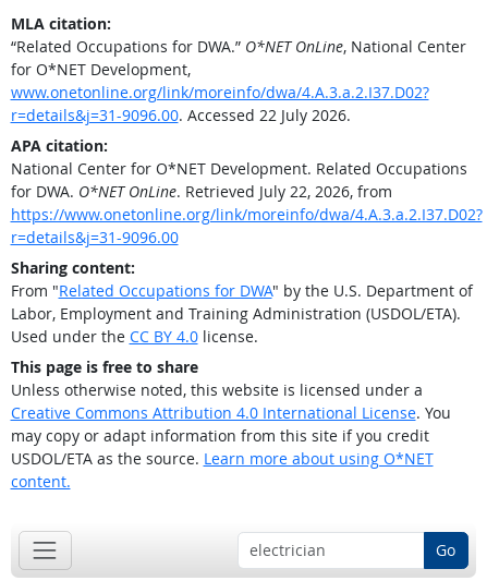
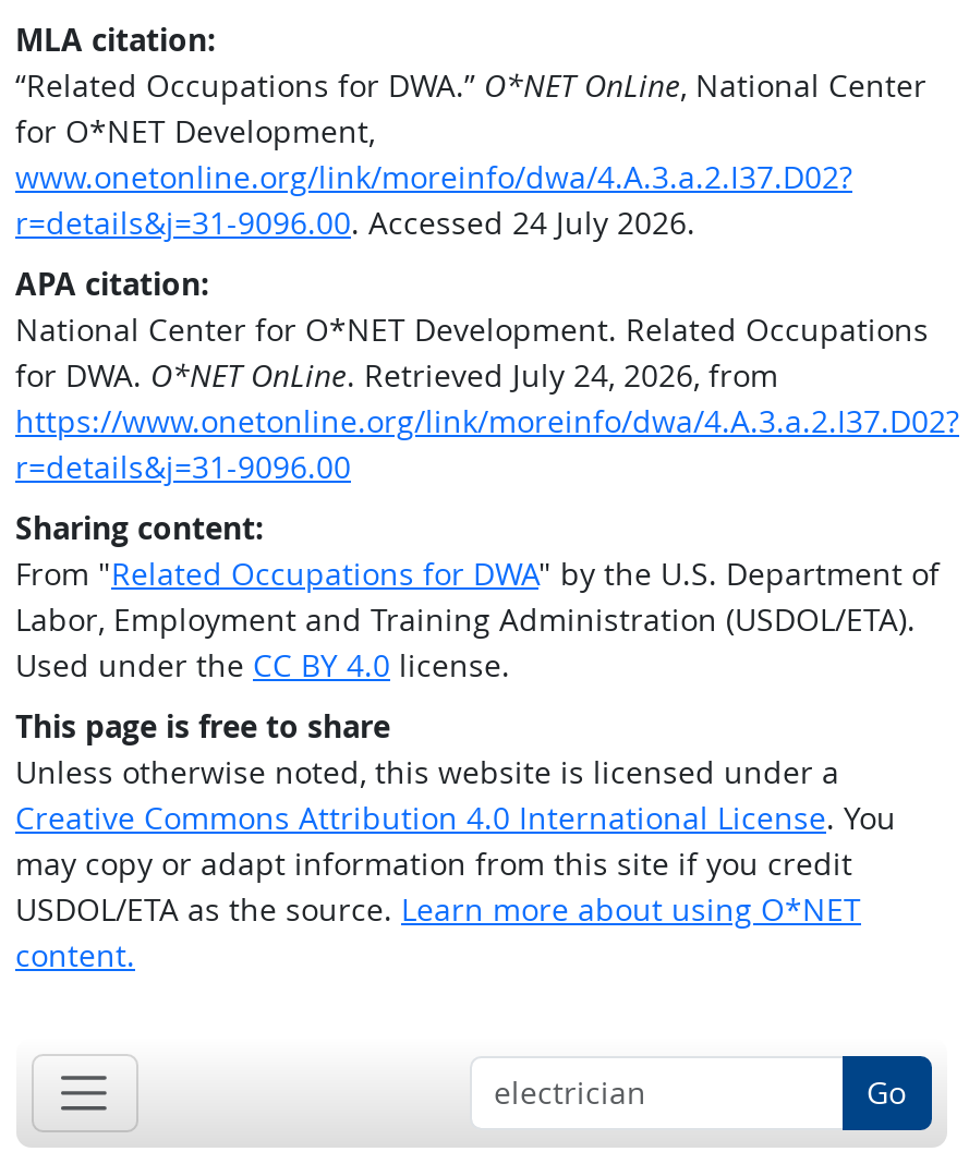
- r=details&j=31-9096.00. Accessed 22 July 2026.
+ r=details&j=31-9096.00. Accessed 24 July 2026.

- for DWA. O*NET OnLine. Retrieved July 22, 2026, from
+ for DWA. O*NET OnLine. Retrieved July 24, 2026, from
